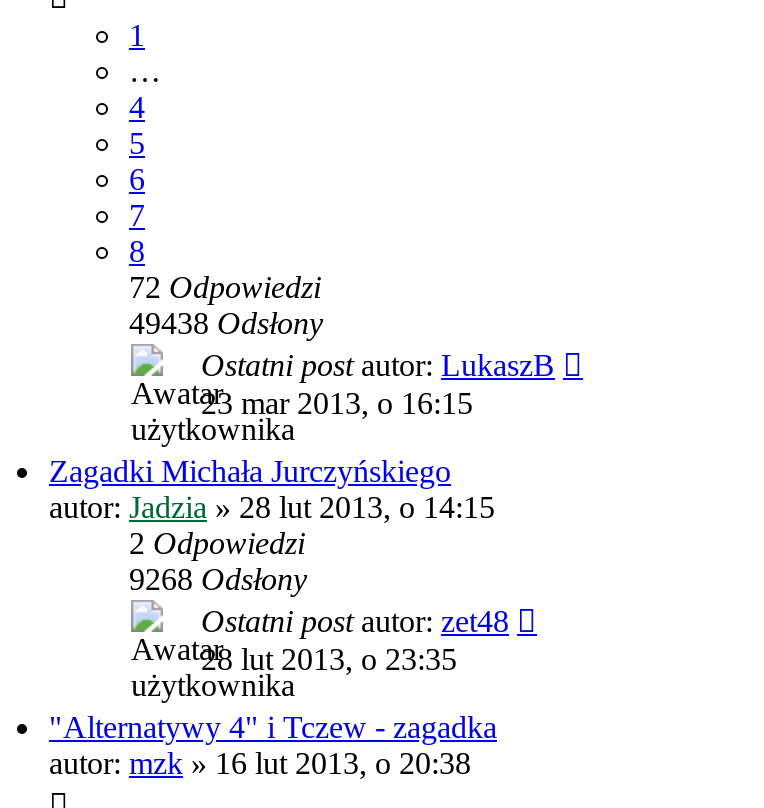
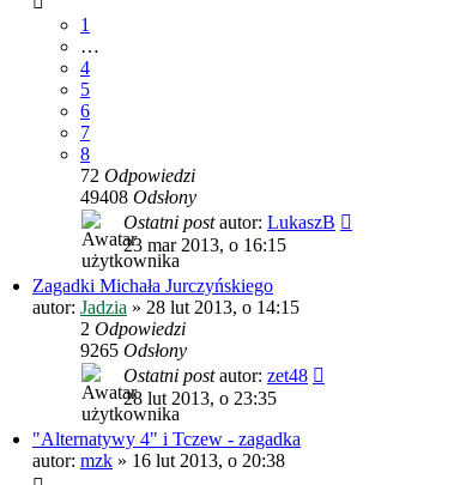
- 49438Odsłony
+ 49408Odsłony

- 9268Odsłony
+ 9265Odsłony
